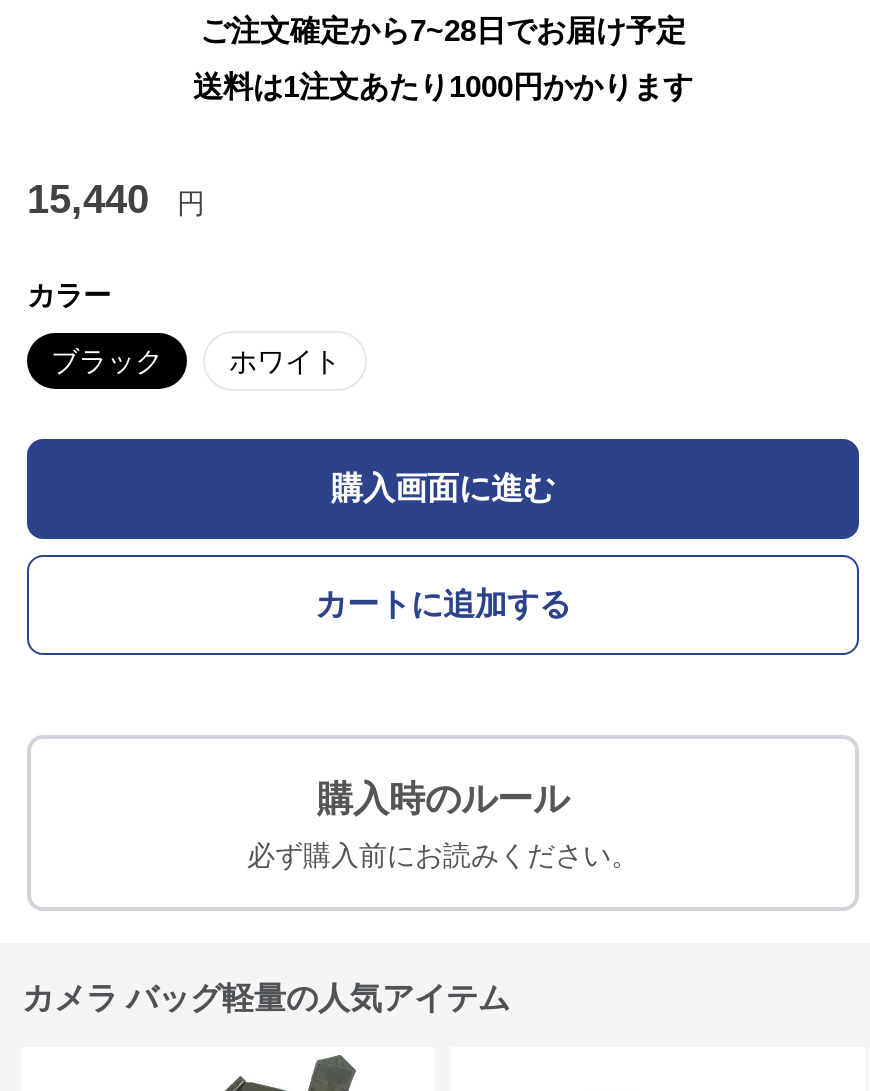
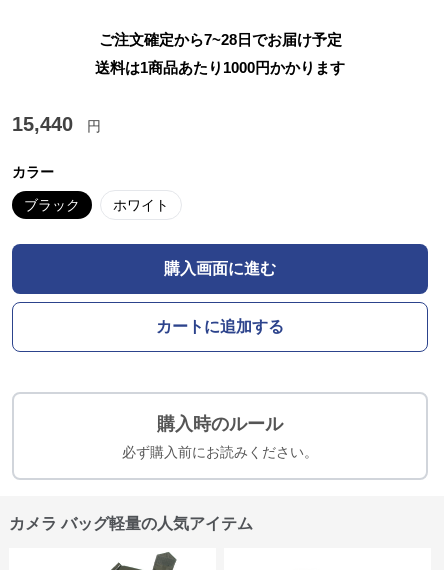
- 送料は1注文あたり1000円かかります
+ 送料は1商品あたり1000円かかります
